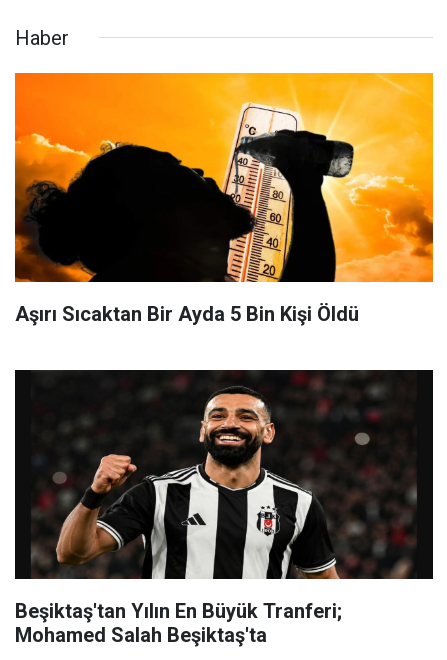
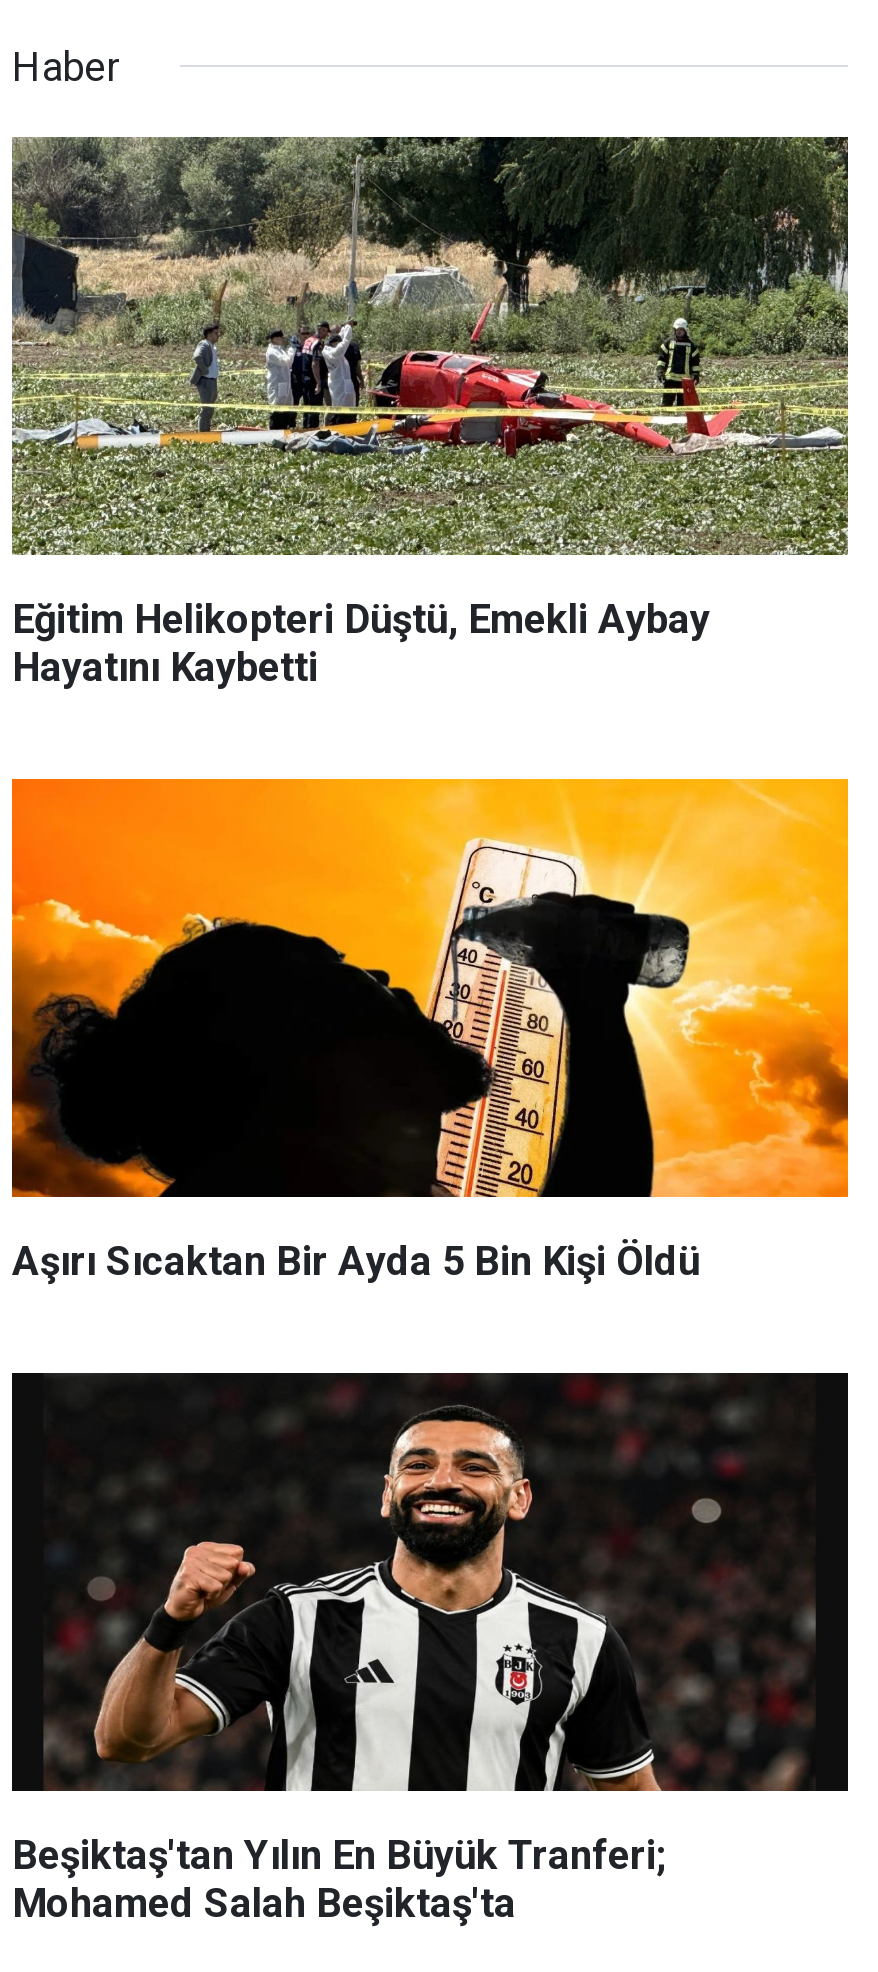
+ [image]
+ Eğitim Helikopteri Düştü, Emekli Aybay
+ Hayatını Kaybetti
